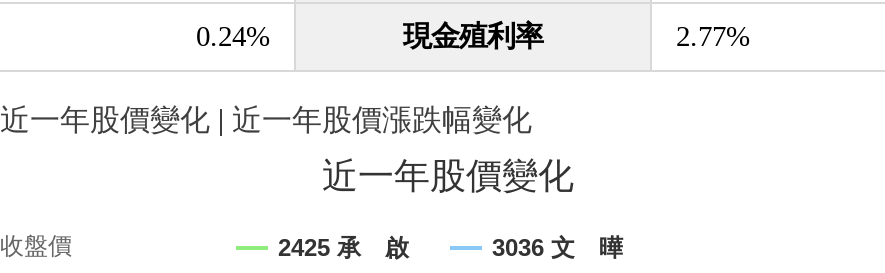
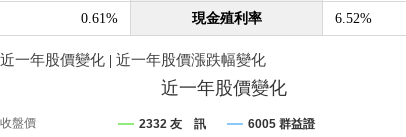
- 0.24%
+ 0.61%

- 2.77%
+ 6.52%

- 2425 承 啟
- 3036 文 曄
+ 2332 友 訊
+ 6005 群益證
